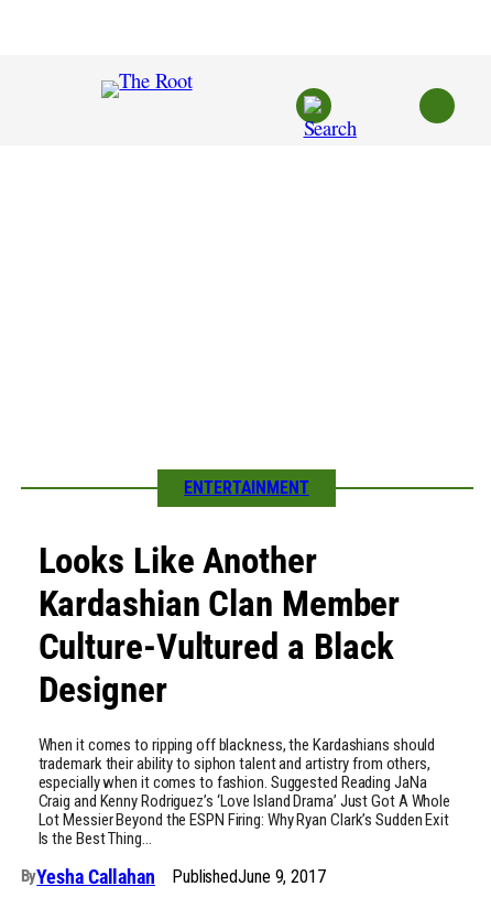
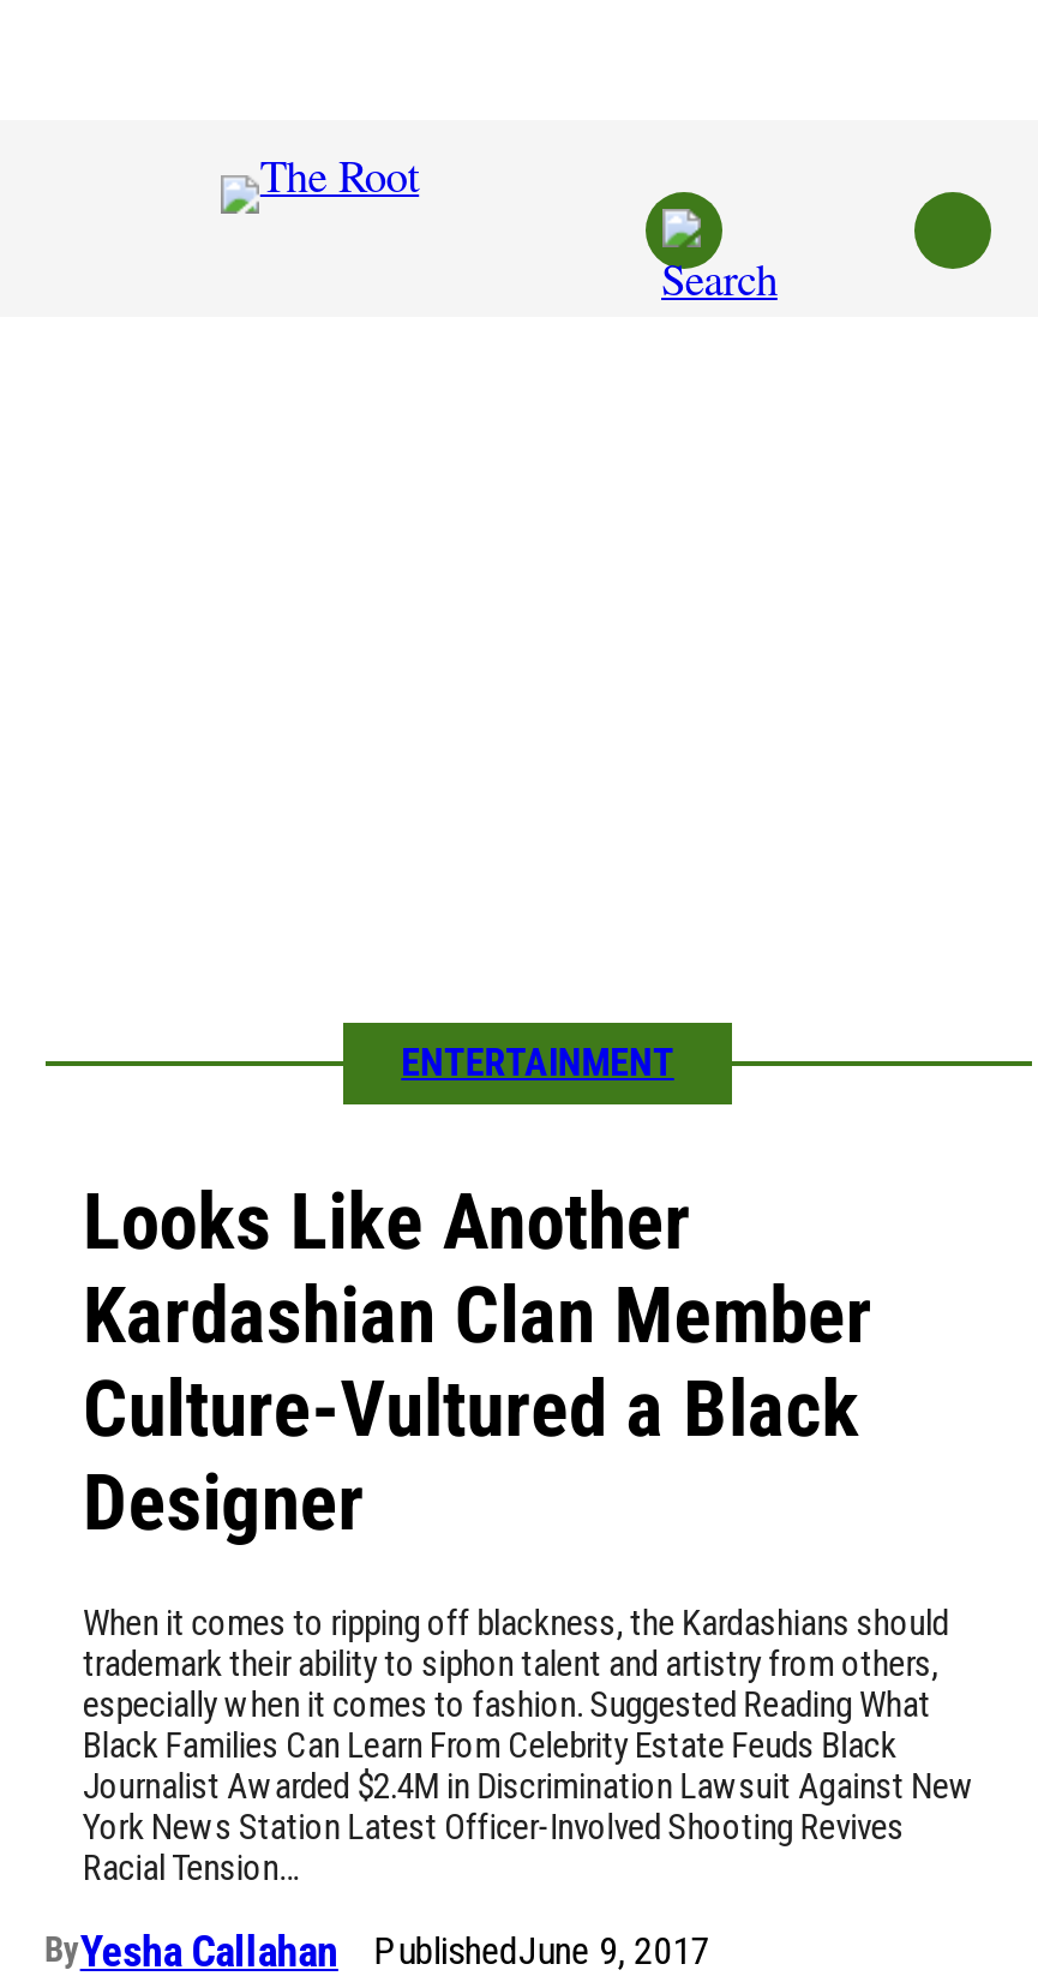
- especially when it comes to fashion. Suggested Reading JaNa
- Craig and Kenny Rodriguez’s ‘Love Island Drama’ Just Got A Whole
- Lot Messier Beyond the ESPN Firing: Why Ryan Clark’s Sudden Exit
- Is the Best Thing…
+ especially when it comes to fashion. Suggested Reading What
+ Black Families Can Learn From Celebrity Estate Feuds Black
+ Journalist Awarded $2.4M in Discrimination Lawsuit Against New
+ York News Station Latest Officer-Involved Shooting Revives
+ Racial Tension…
